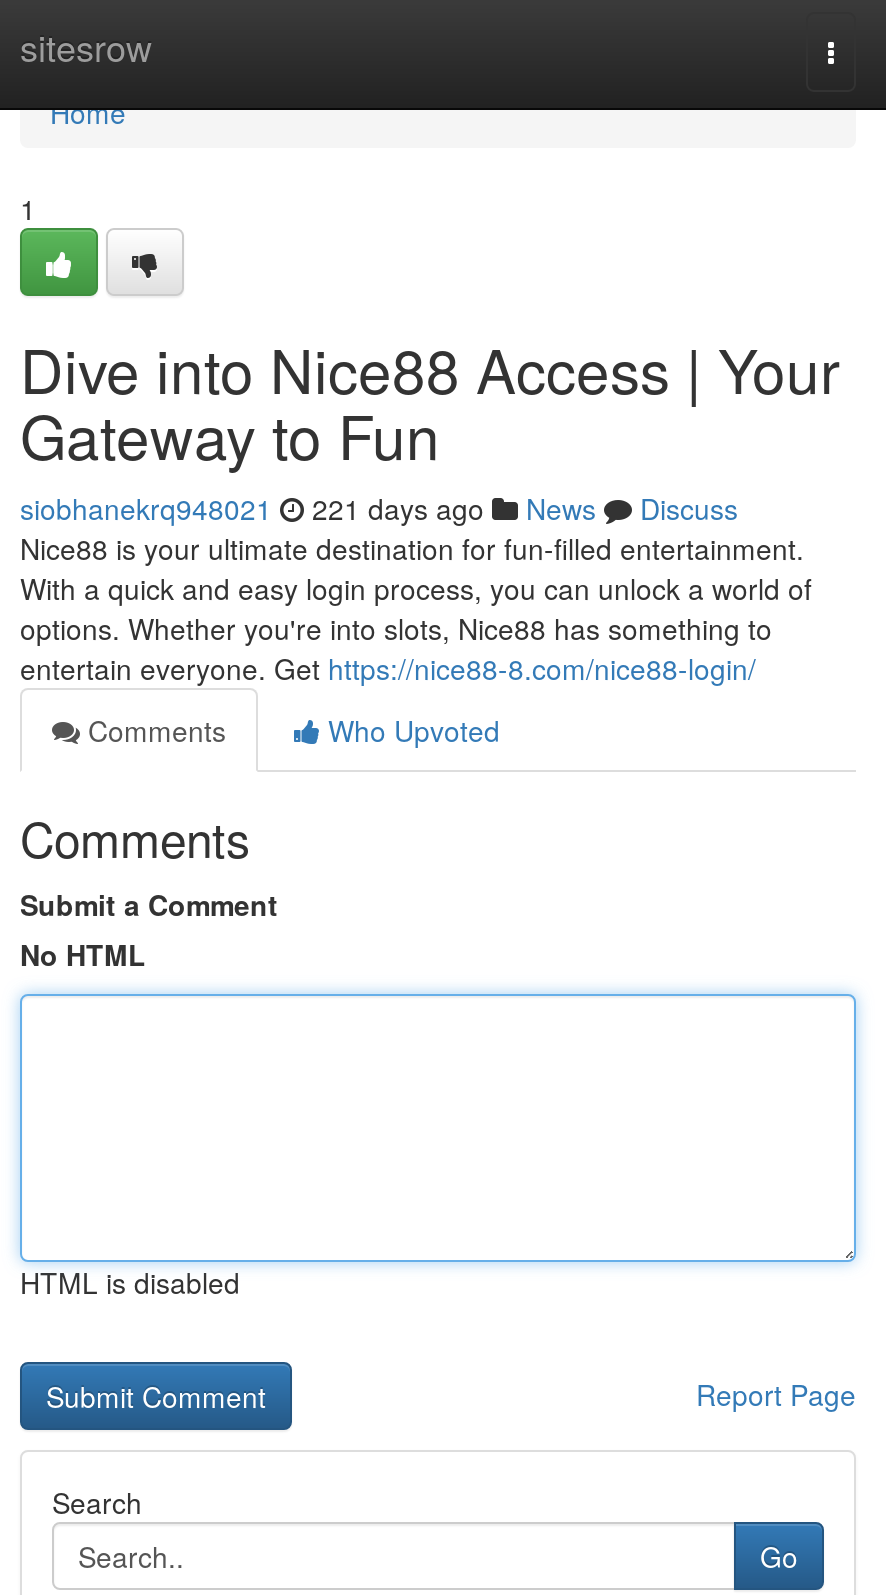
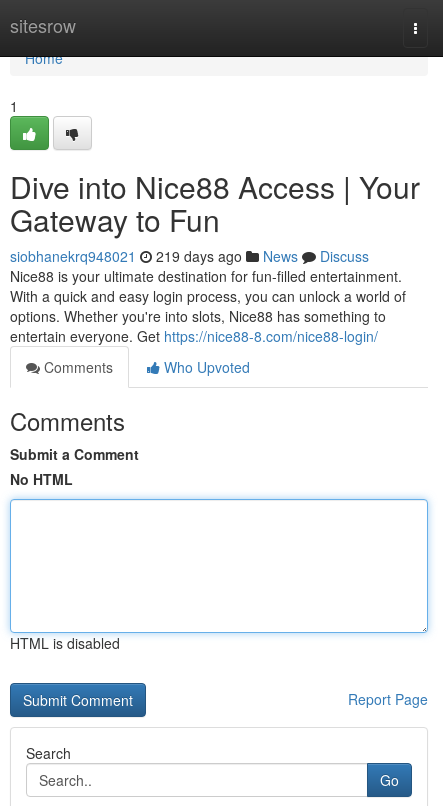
- siobhanekrq948021 221 days ago News Discuss
+ siobhanekrq948021 219 days ago News Discuss
